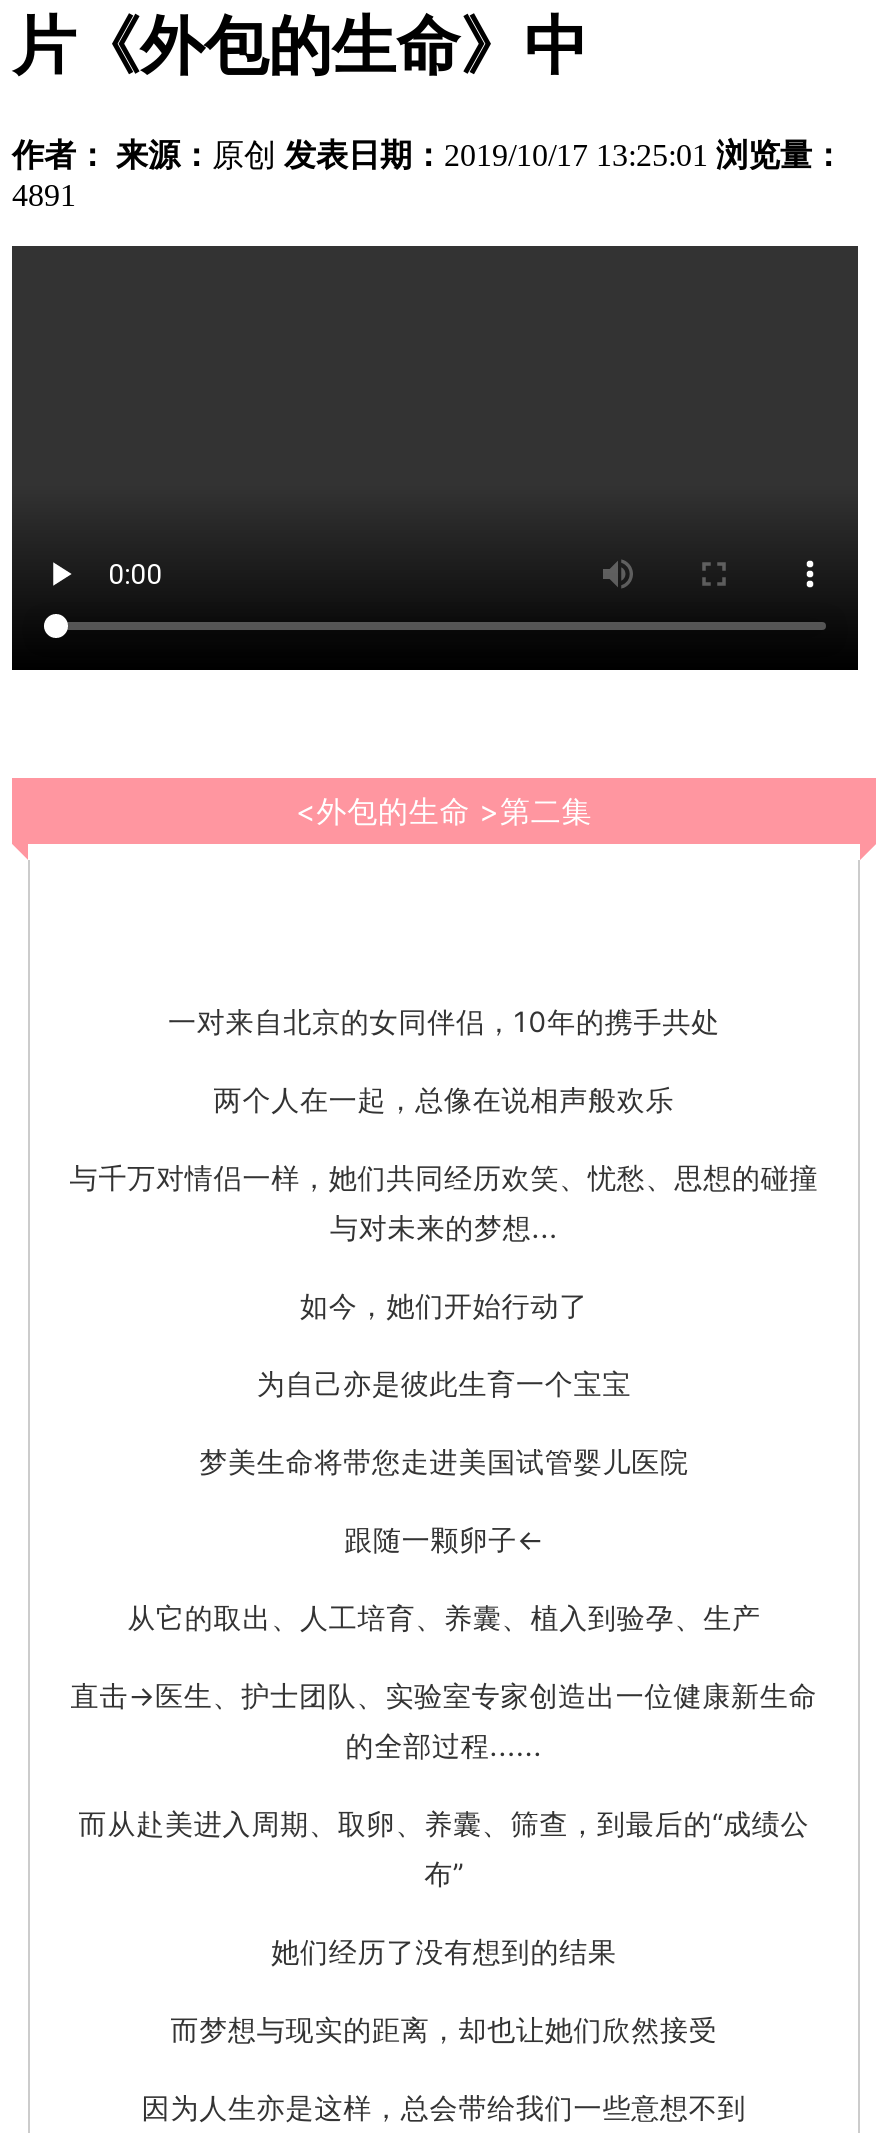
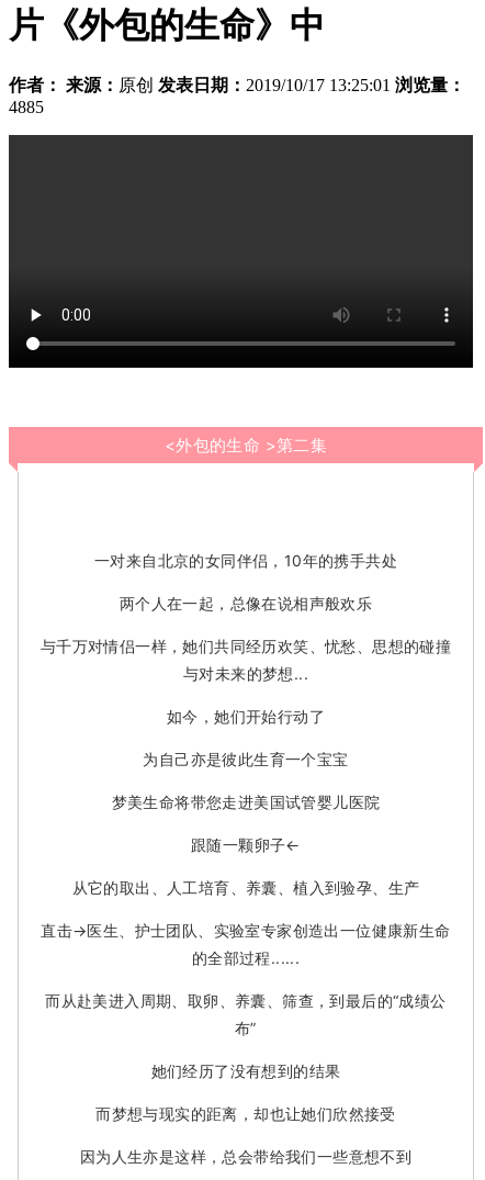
- 4891
+ 4885
